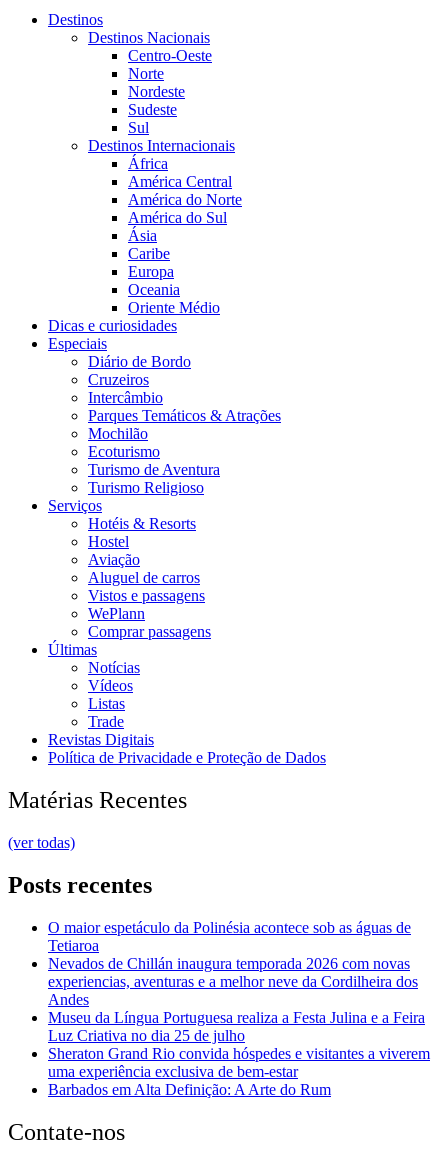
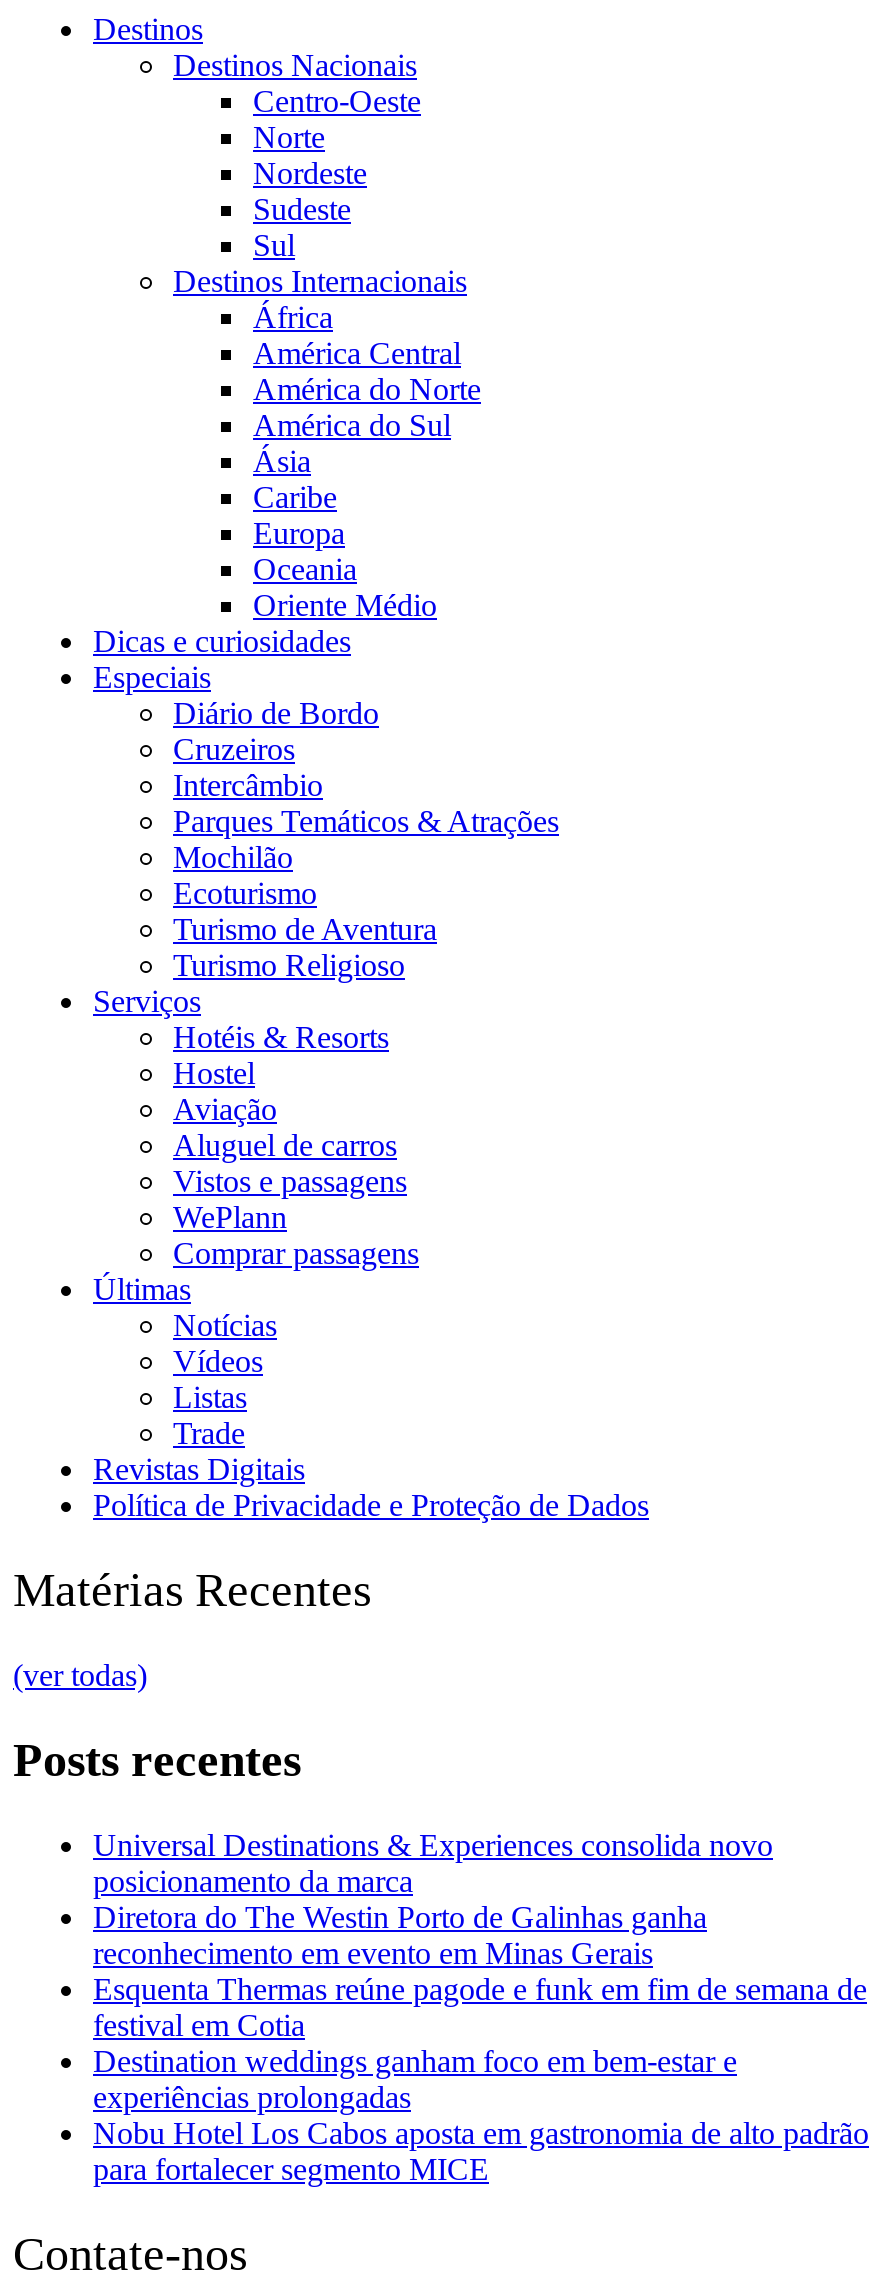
- O maior espetáculo da Polinésia acontece sob as águas de
- Tetiaroa
- Nevados de Chillán inaugura temporada 2026 com novas
- experiencias, aventuras e a melhor neve da Cordilheira dos
- Andes
- Museu da Língua Portuguesa realiza a Festa Julina e a Feira
- Luz Criativa no dia 25 de julho
- Sheraton Grand Rio convida hóspedes e visitantes a viverem
- uma experiência exclusiva de bem-estar
- Barbados em Alta Definição: A Arte do Rum
+ Universal Destinations & Experiences consolida novo
+ posicionamento da marca
+ Diretora do The Westin Porto de Galinhas ganha
+ reconhecimento em evento em Minas Gerais
+ Esquenta Thermas reúne pagode e funk em fim de semana de
+ festival em Cotia
+ Destination weddings ganham foco em bem-estar e
+ experiências prolongadas
+ Nobu Hotel Los Cabos aposta em gastronomia de alto padrão
+ para fortalecer segmento MICE
